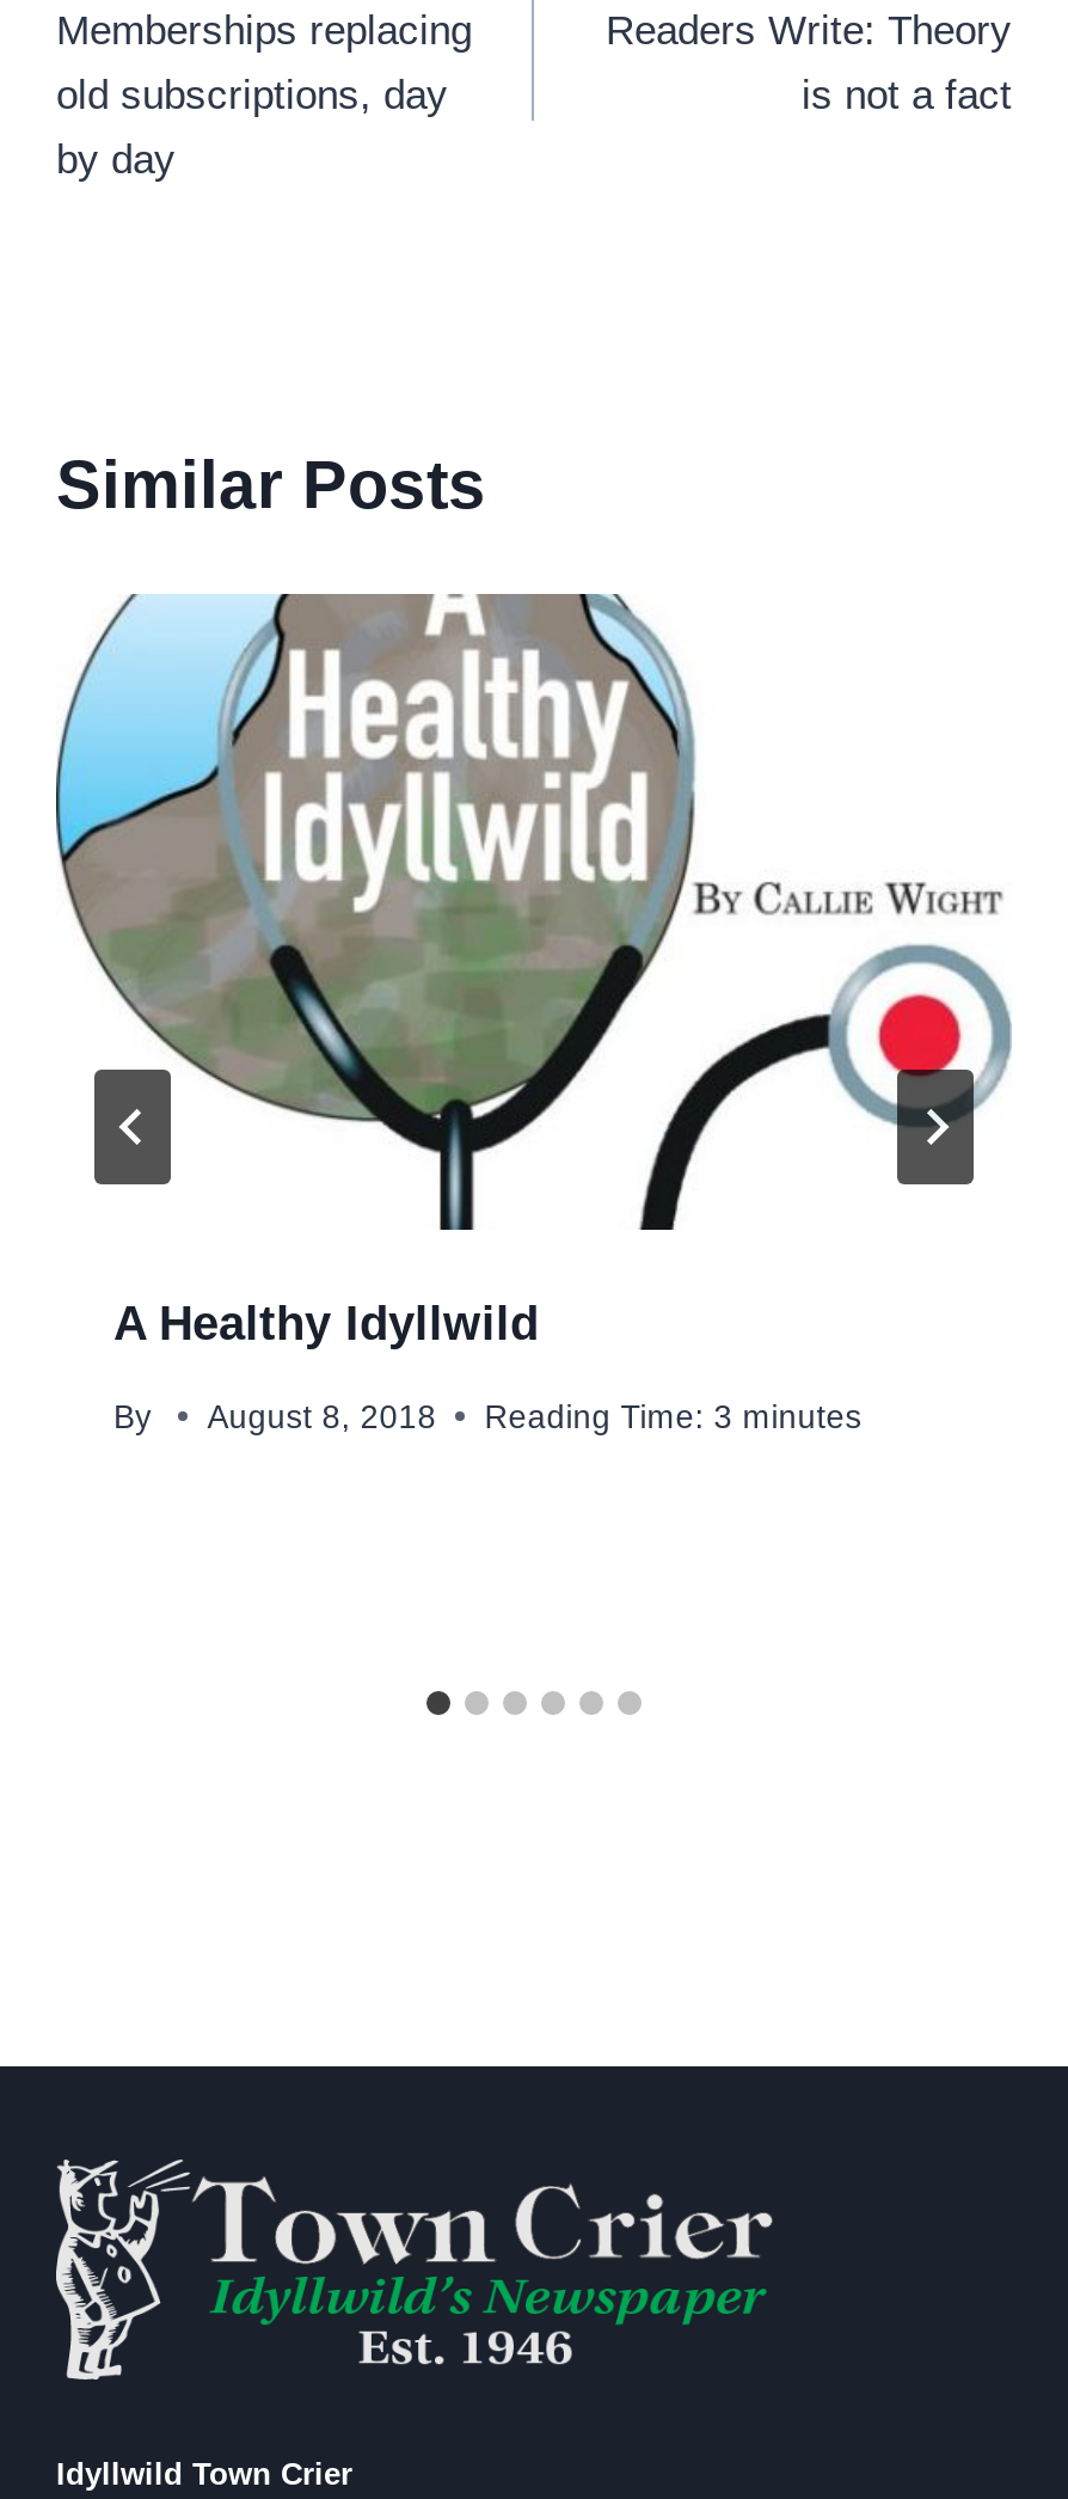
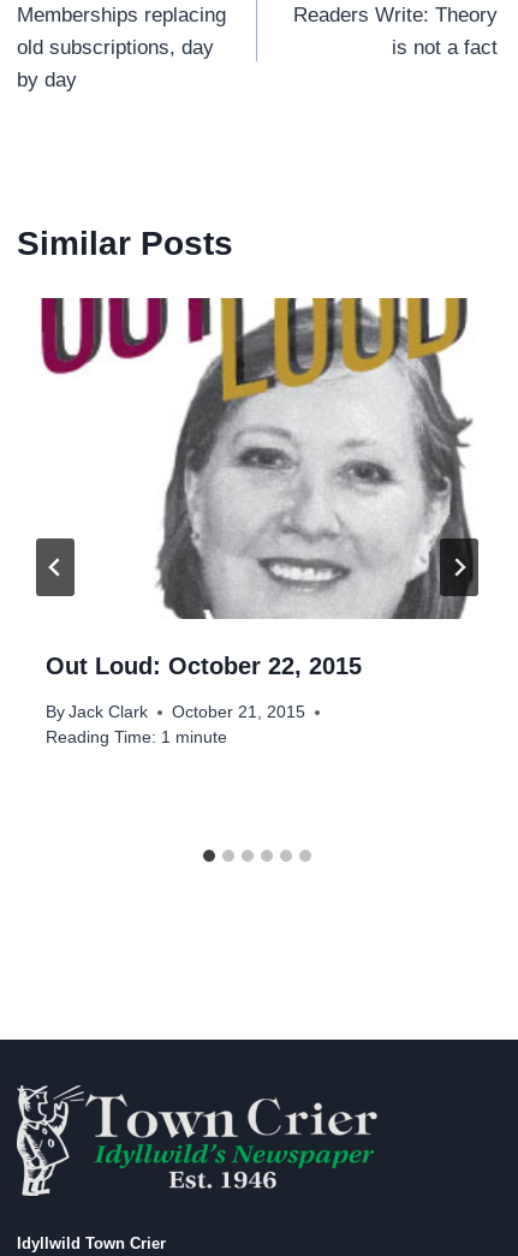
- [image]
- A Healthy Idyllwild
+ [image]
+ Out Loud: October 22, 2015

- By
- August 8, 2018
- Reading Time: 3 minutes
+ By Jack Clark
+ October 21, 2015
+ Reading Time: 1 minute
